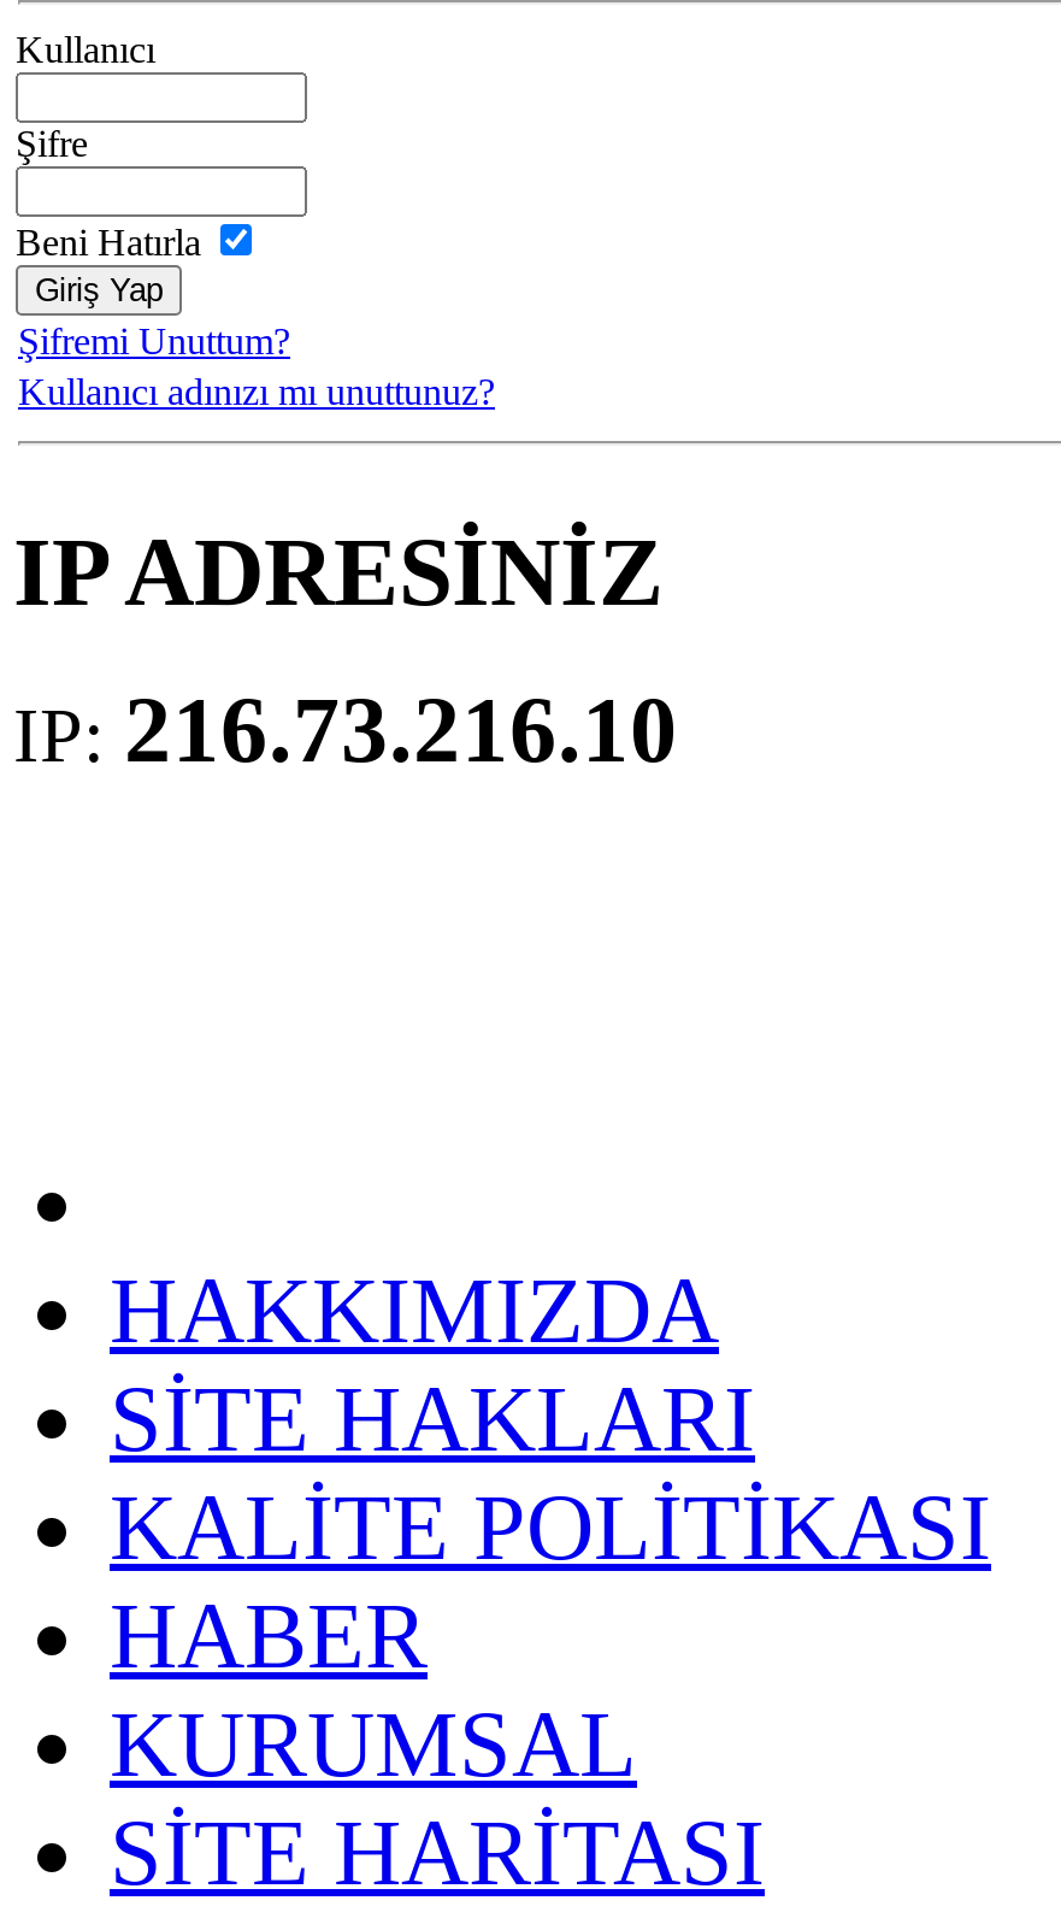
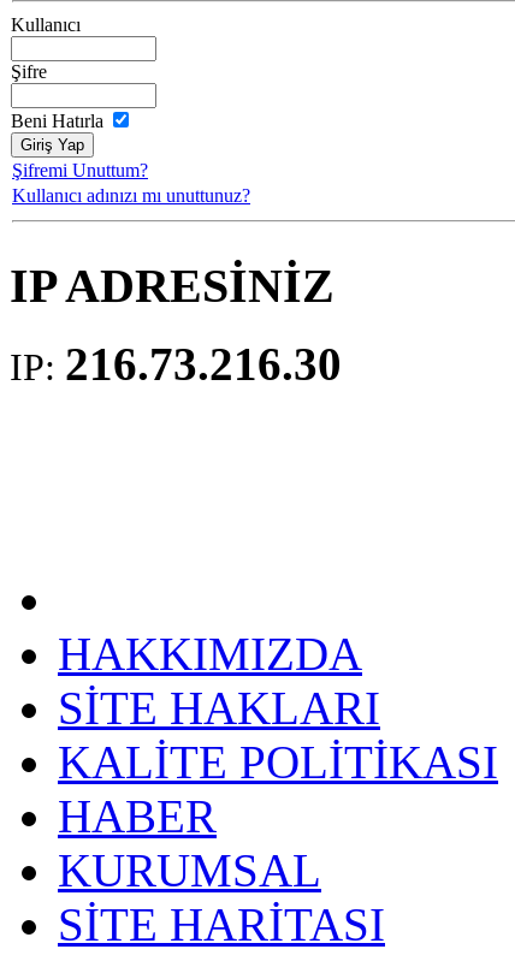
- IP: 216.73.216.10
+ IP: 216.73.216.30
